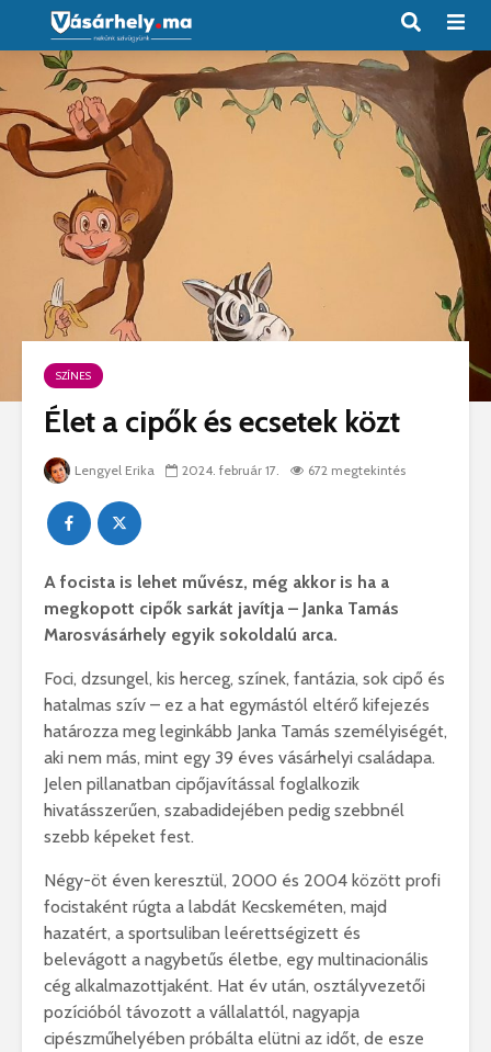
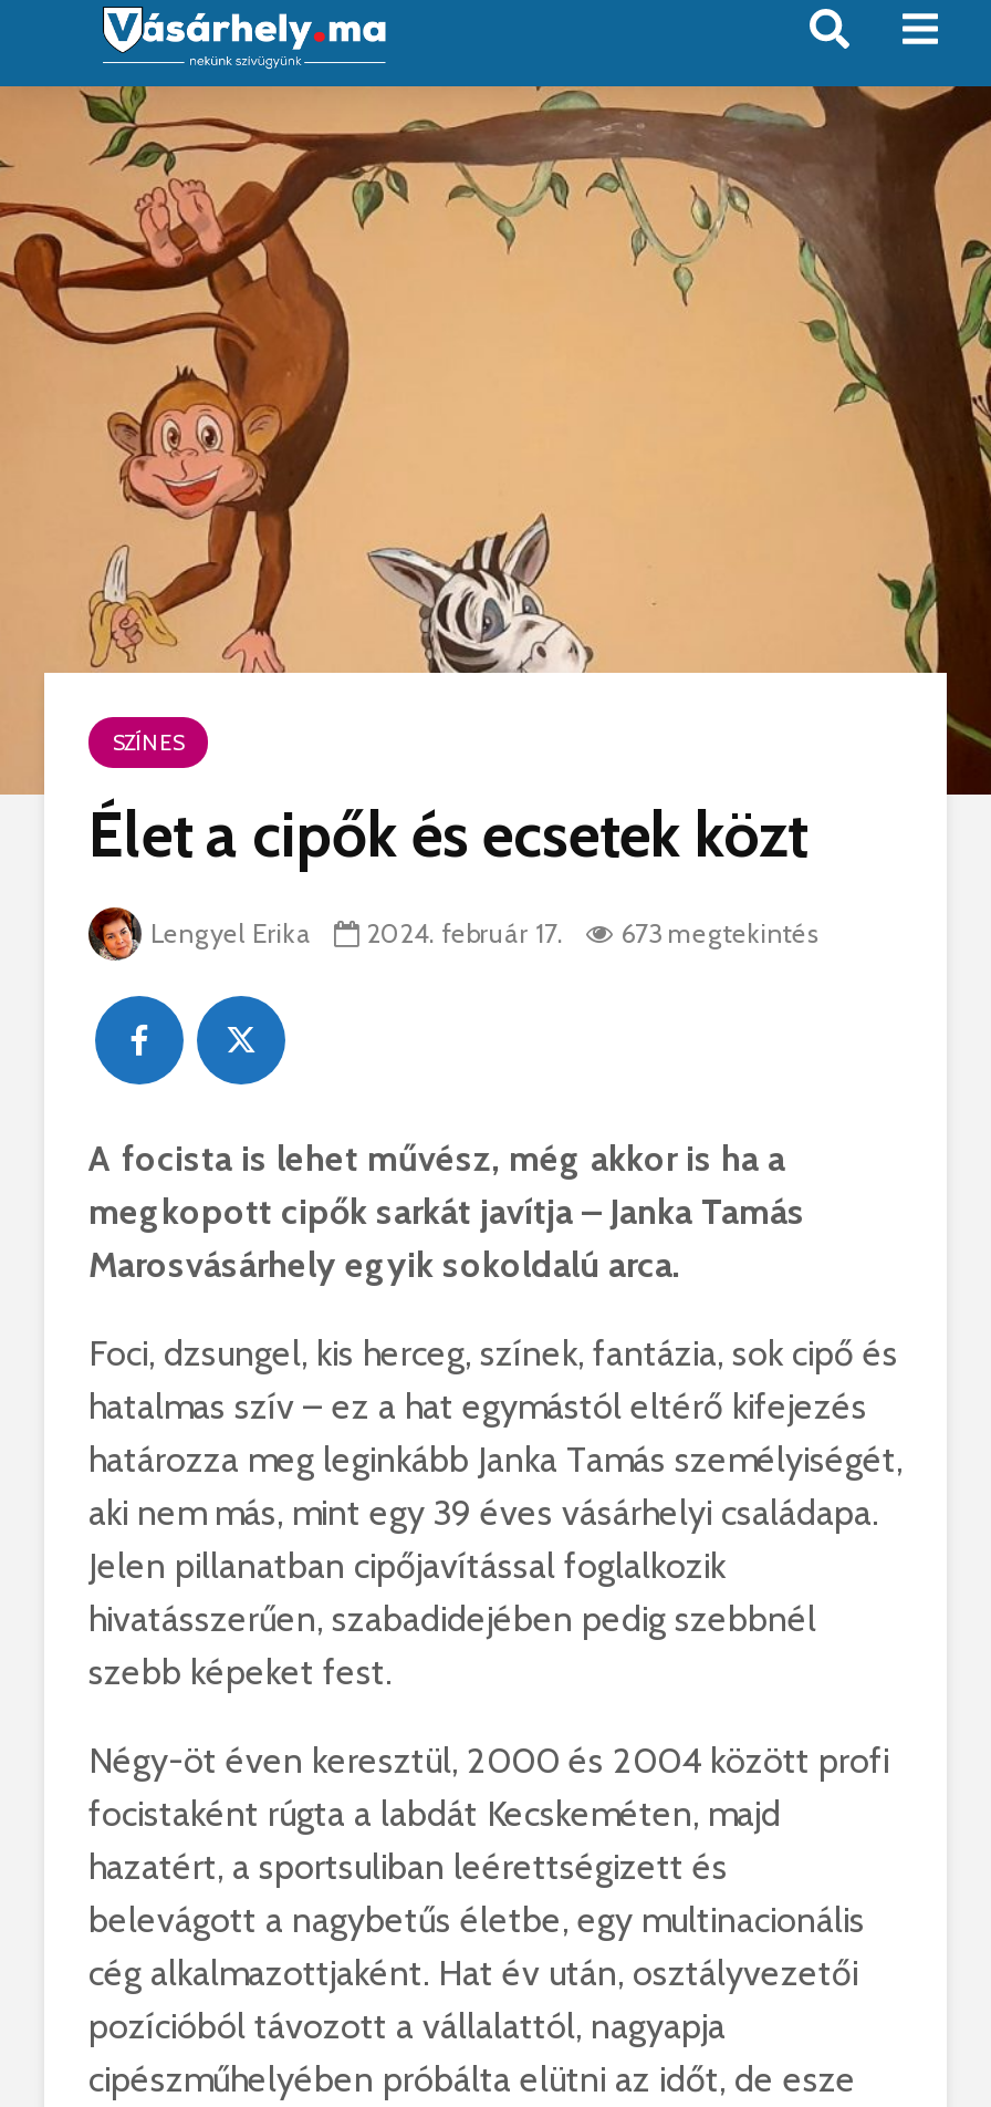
- Lengyel Erika 2024. február 17. 672 megtekintés
+ Lengyel Erika 2024. február 17. 673 megtekintés
